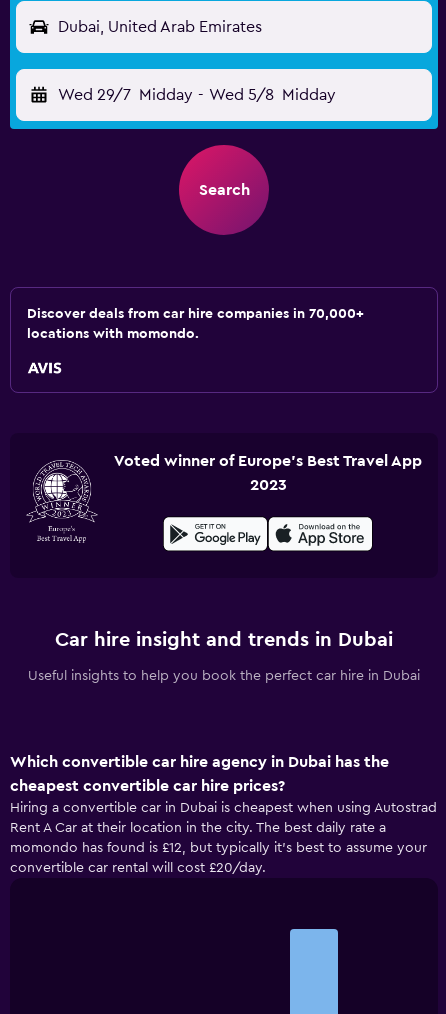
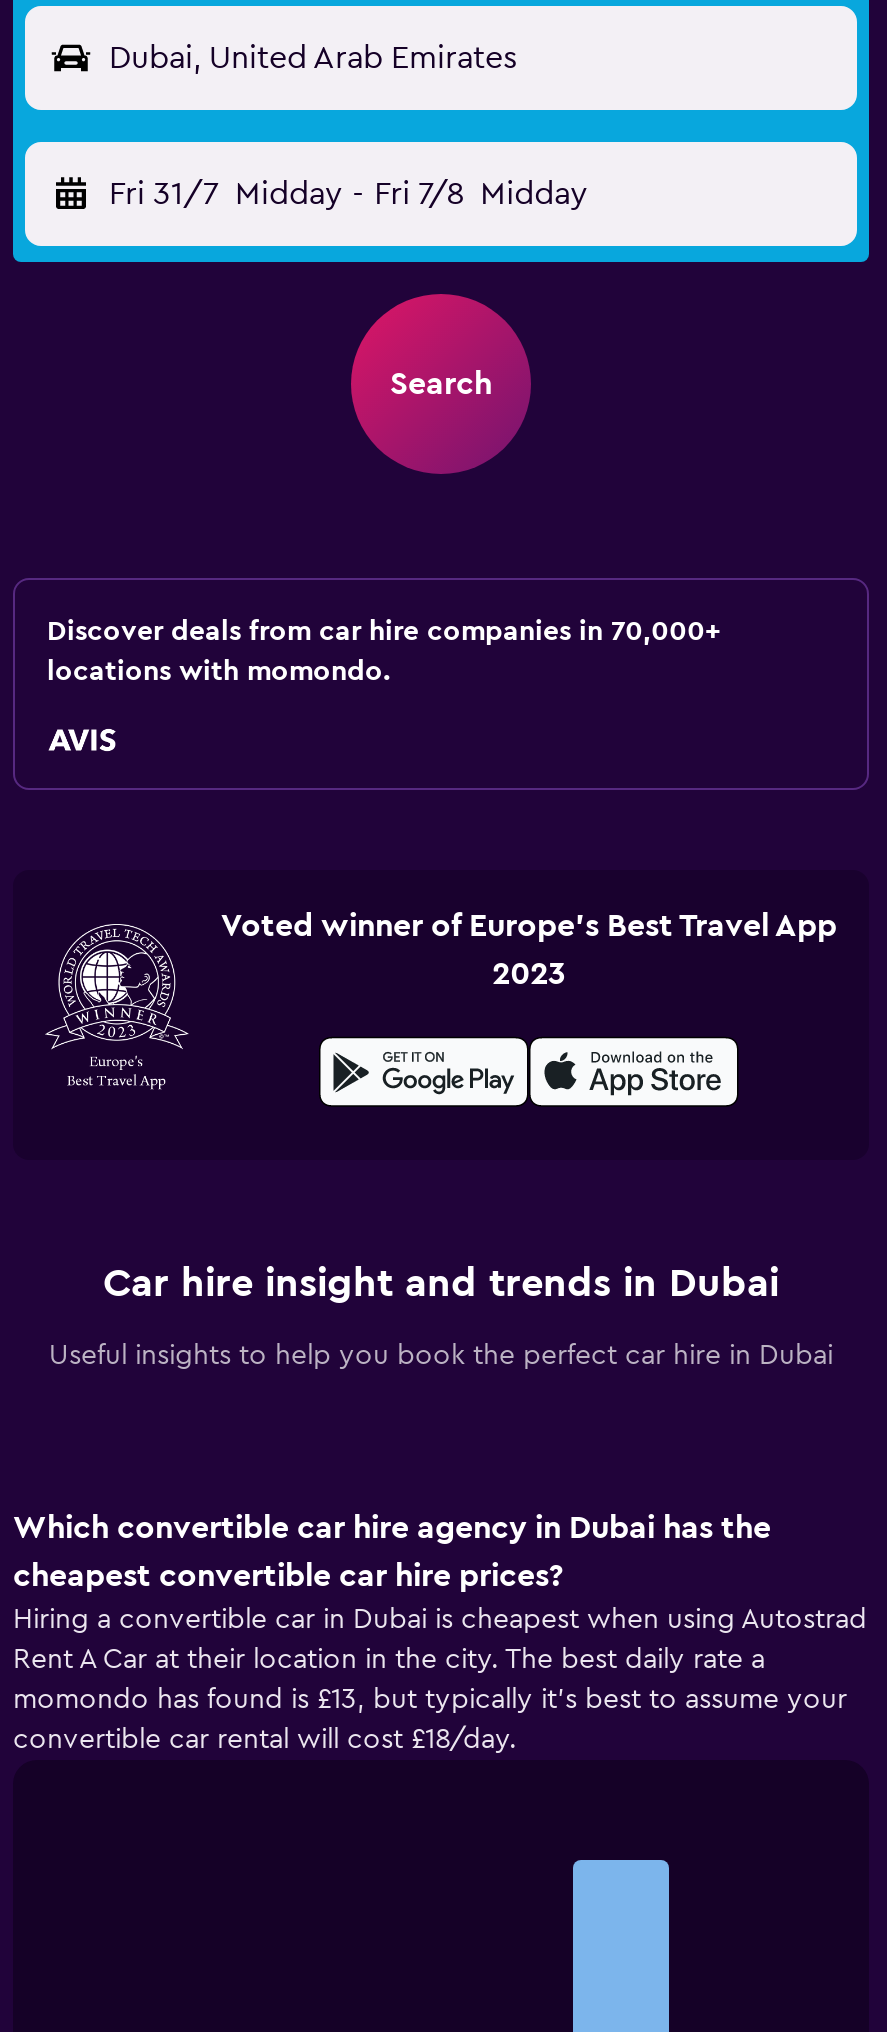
- Wed 29/7 Midday - Wed 5/8 Midday
+ Fri 31/7 Midday - Fri 7/8 Midday

- momondo has found is £12, but typically it’s best to assume your
+ momondo has found is £13, but typically it’s best to assume your

- convertible car rental will cost £20/day.
+ convertible car rental will cost £18/day.
